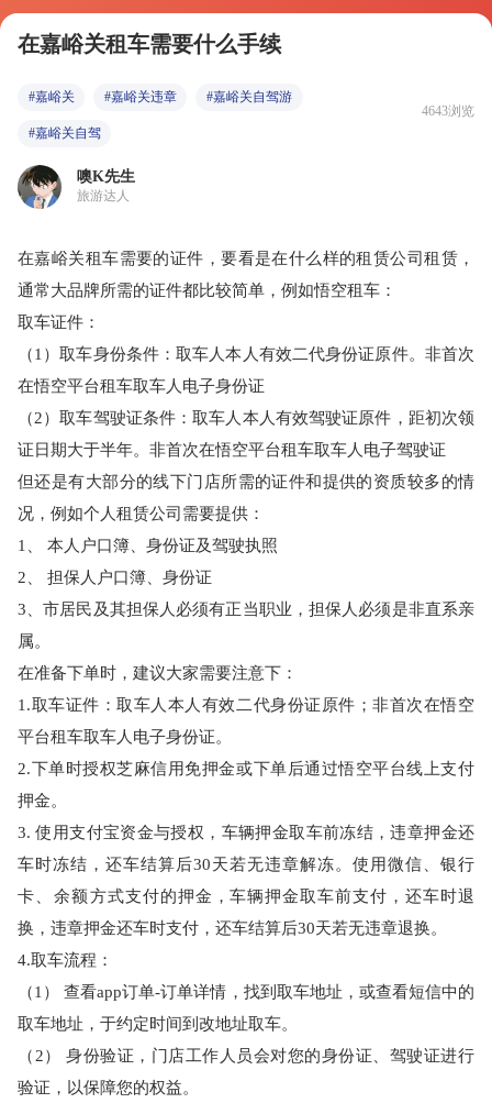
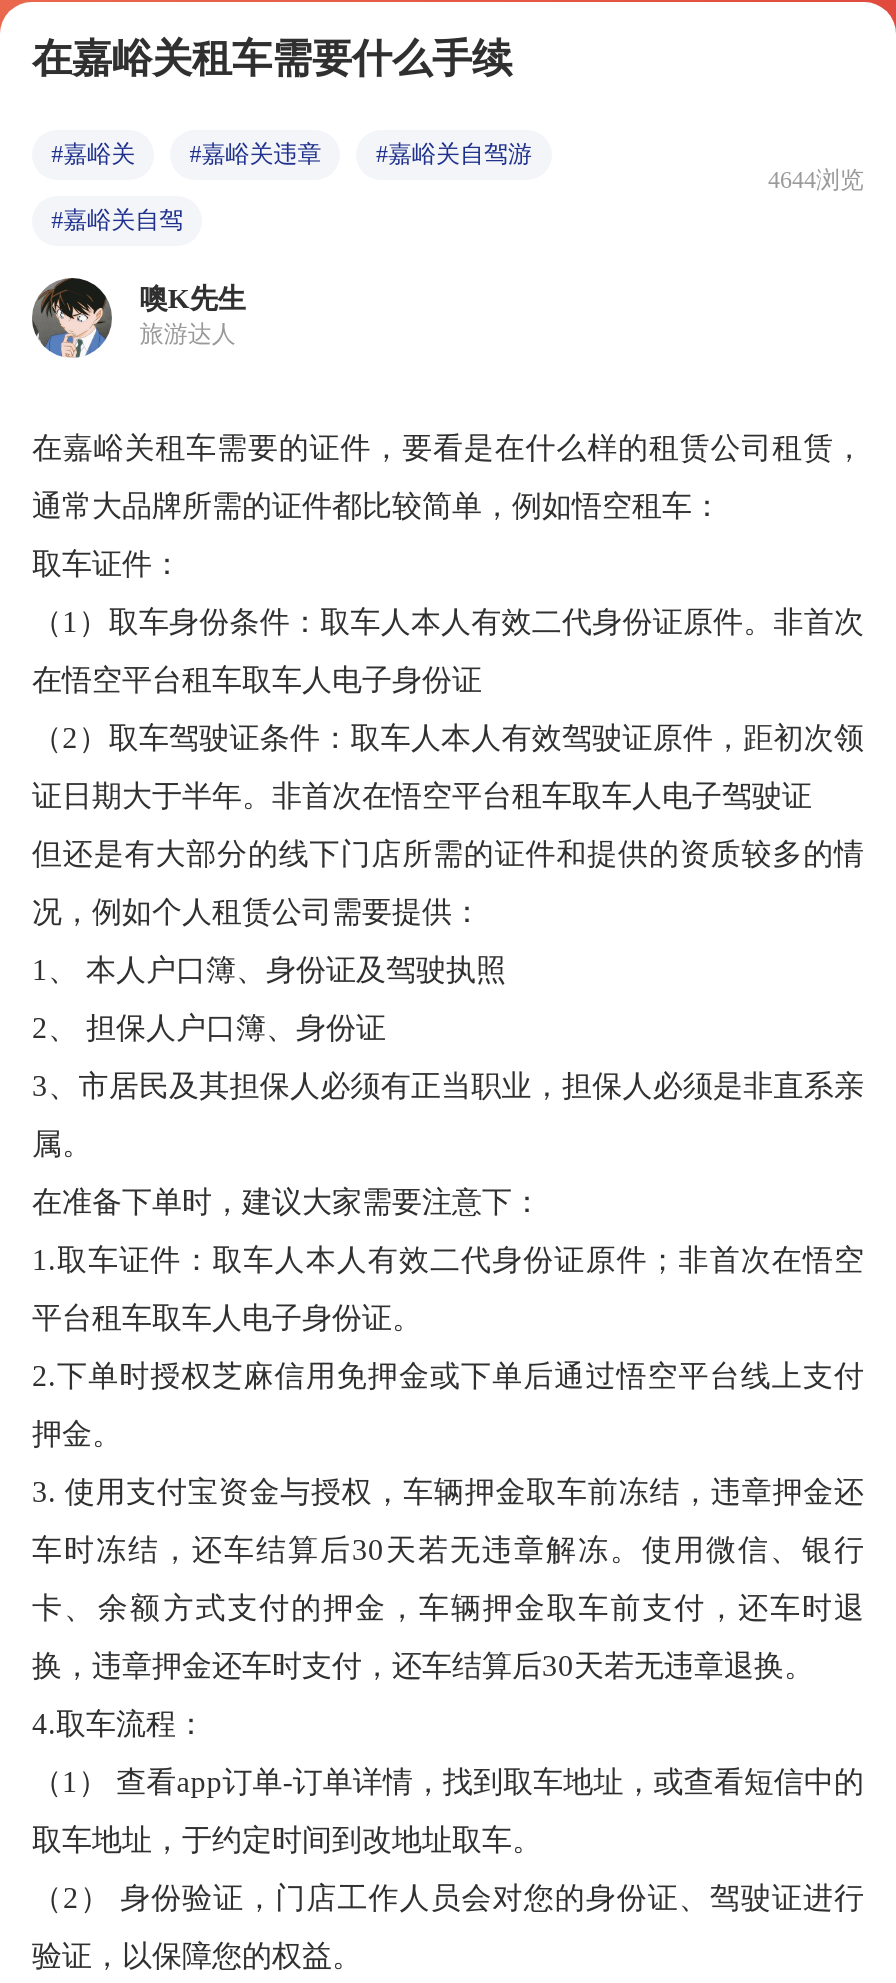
- 4643浏览
+ 4644浏览
